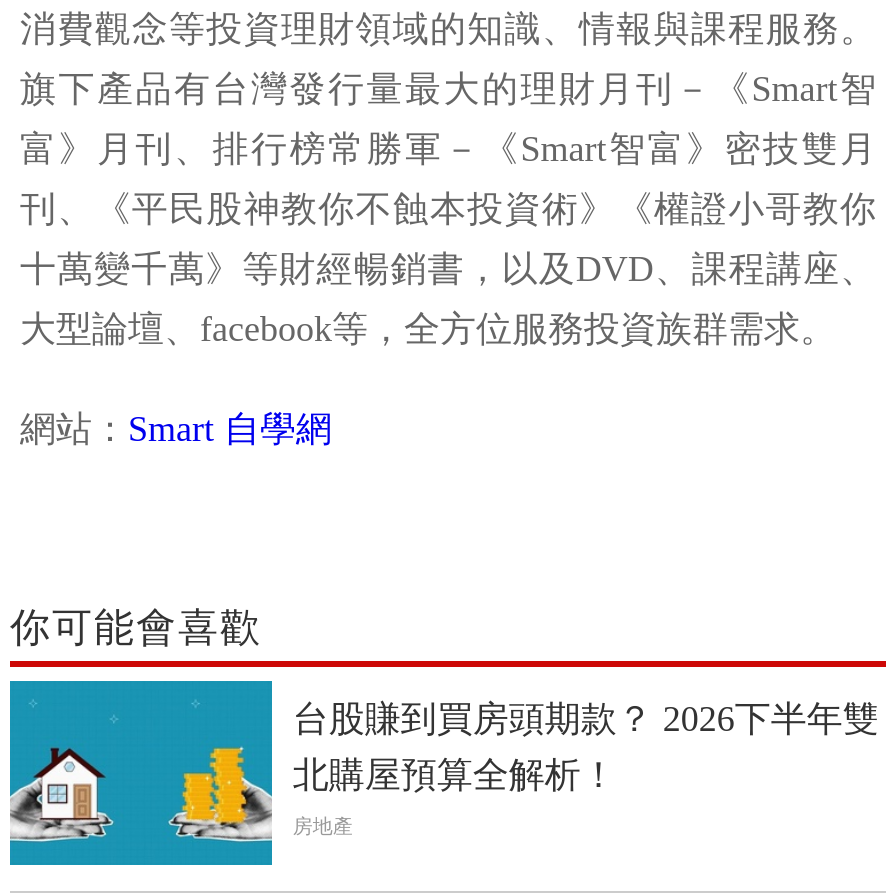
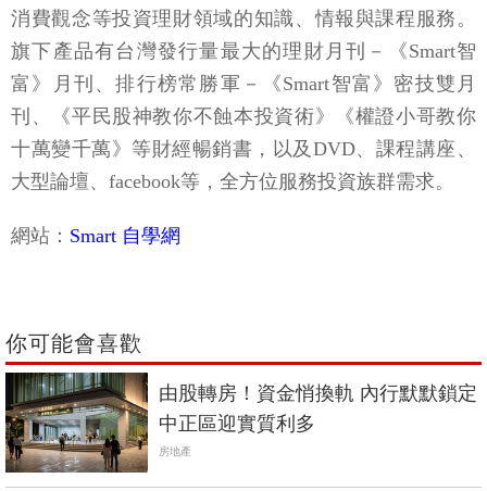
- [image]
- 台股賺到買房頭期款？ 2026下半年雙
- 北購屋預算全解析！
+ [image]
+ 由股轉房！資金悄換軌 內行默默鎖定
+ 中正區迎實質利多
